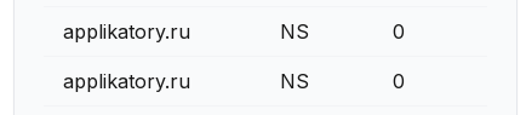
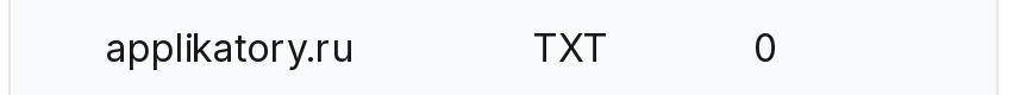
- NS
- 0
- applikatory.ru
- NS
+ TXT
